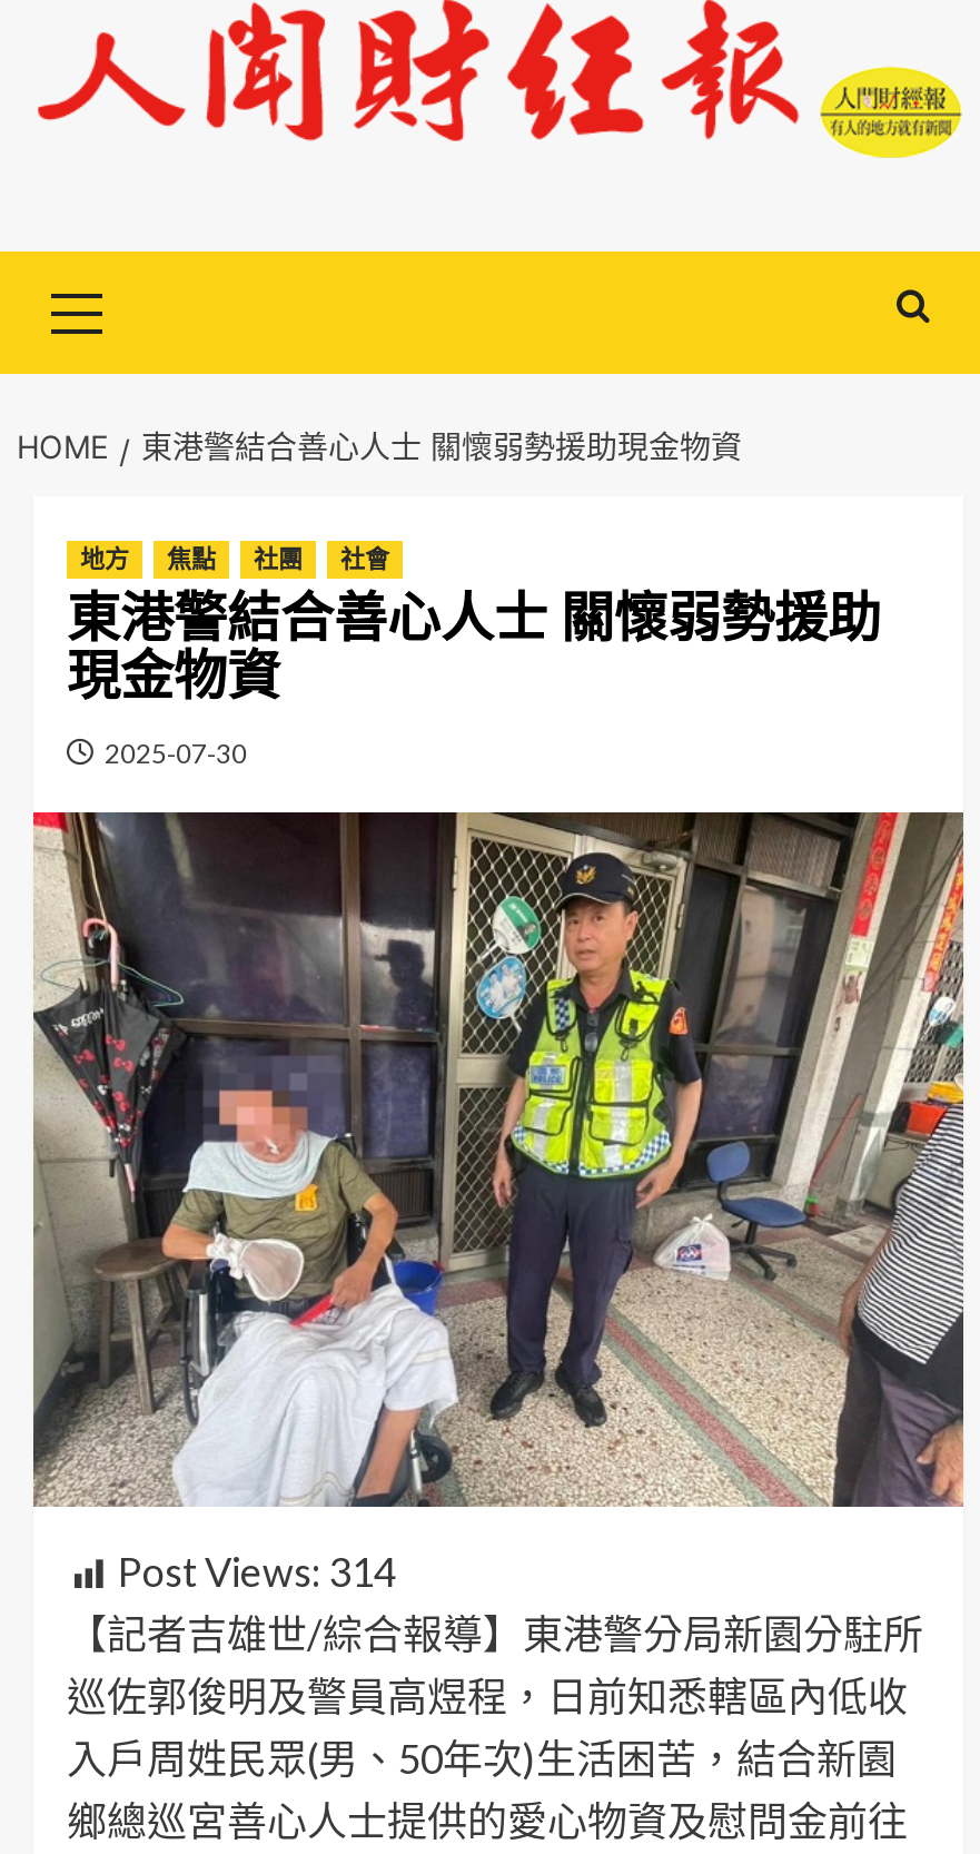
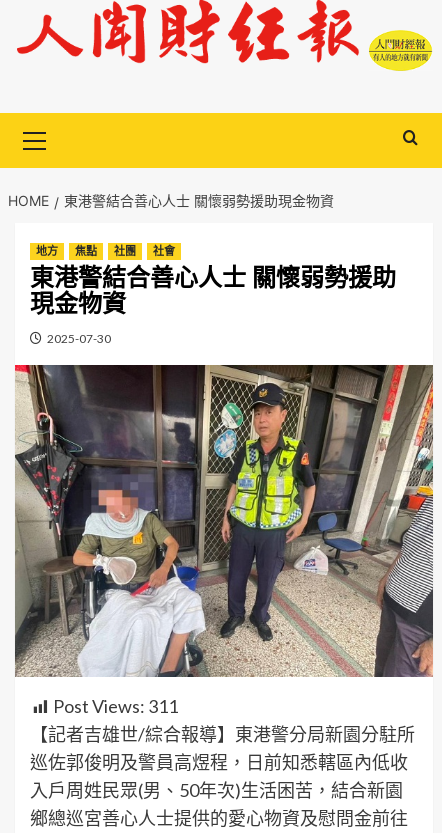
- Post Views: 314
+ Post Views: 311
